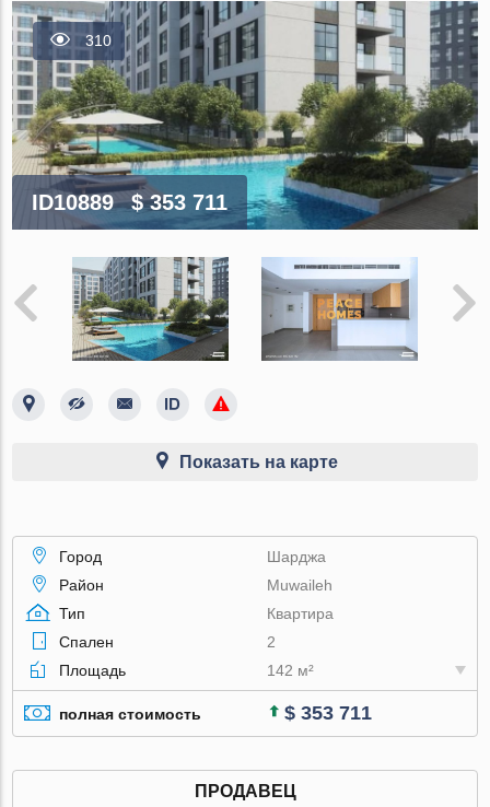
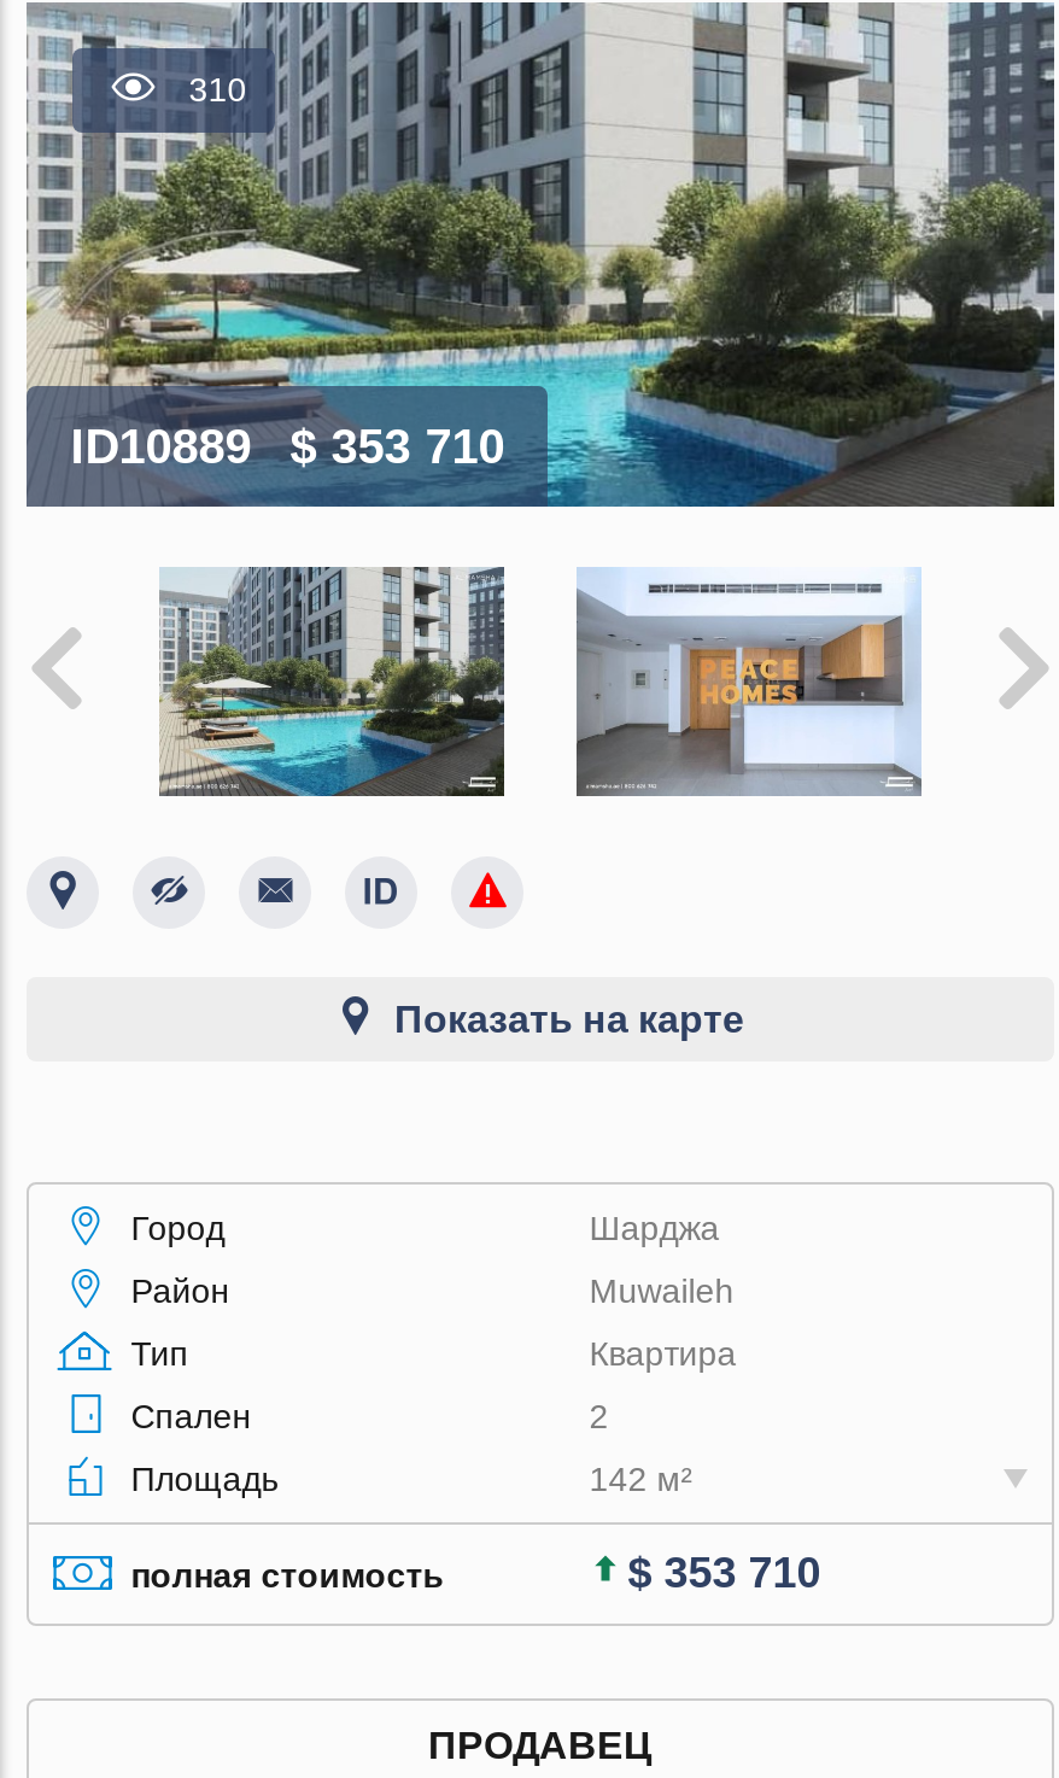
- ID10889 $ 353 711
+ ID10889 $ 353 710

- $ 353 711
+ $ 353 710
